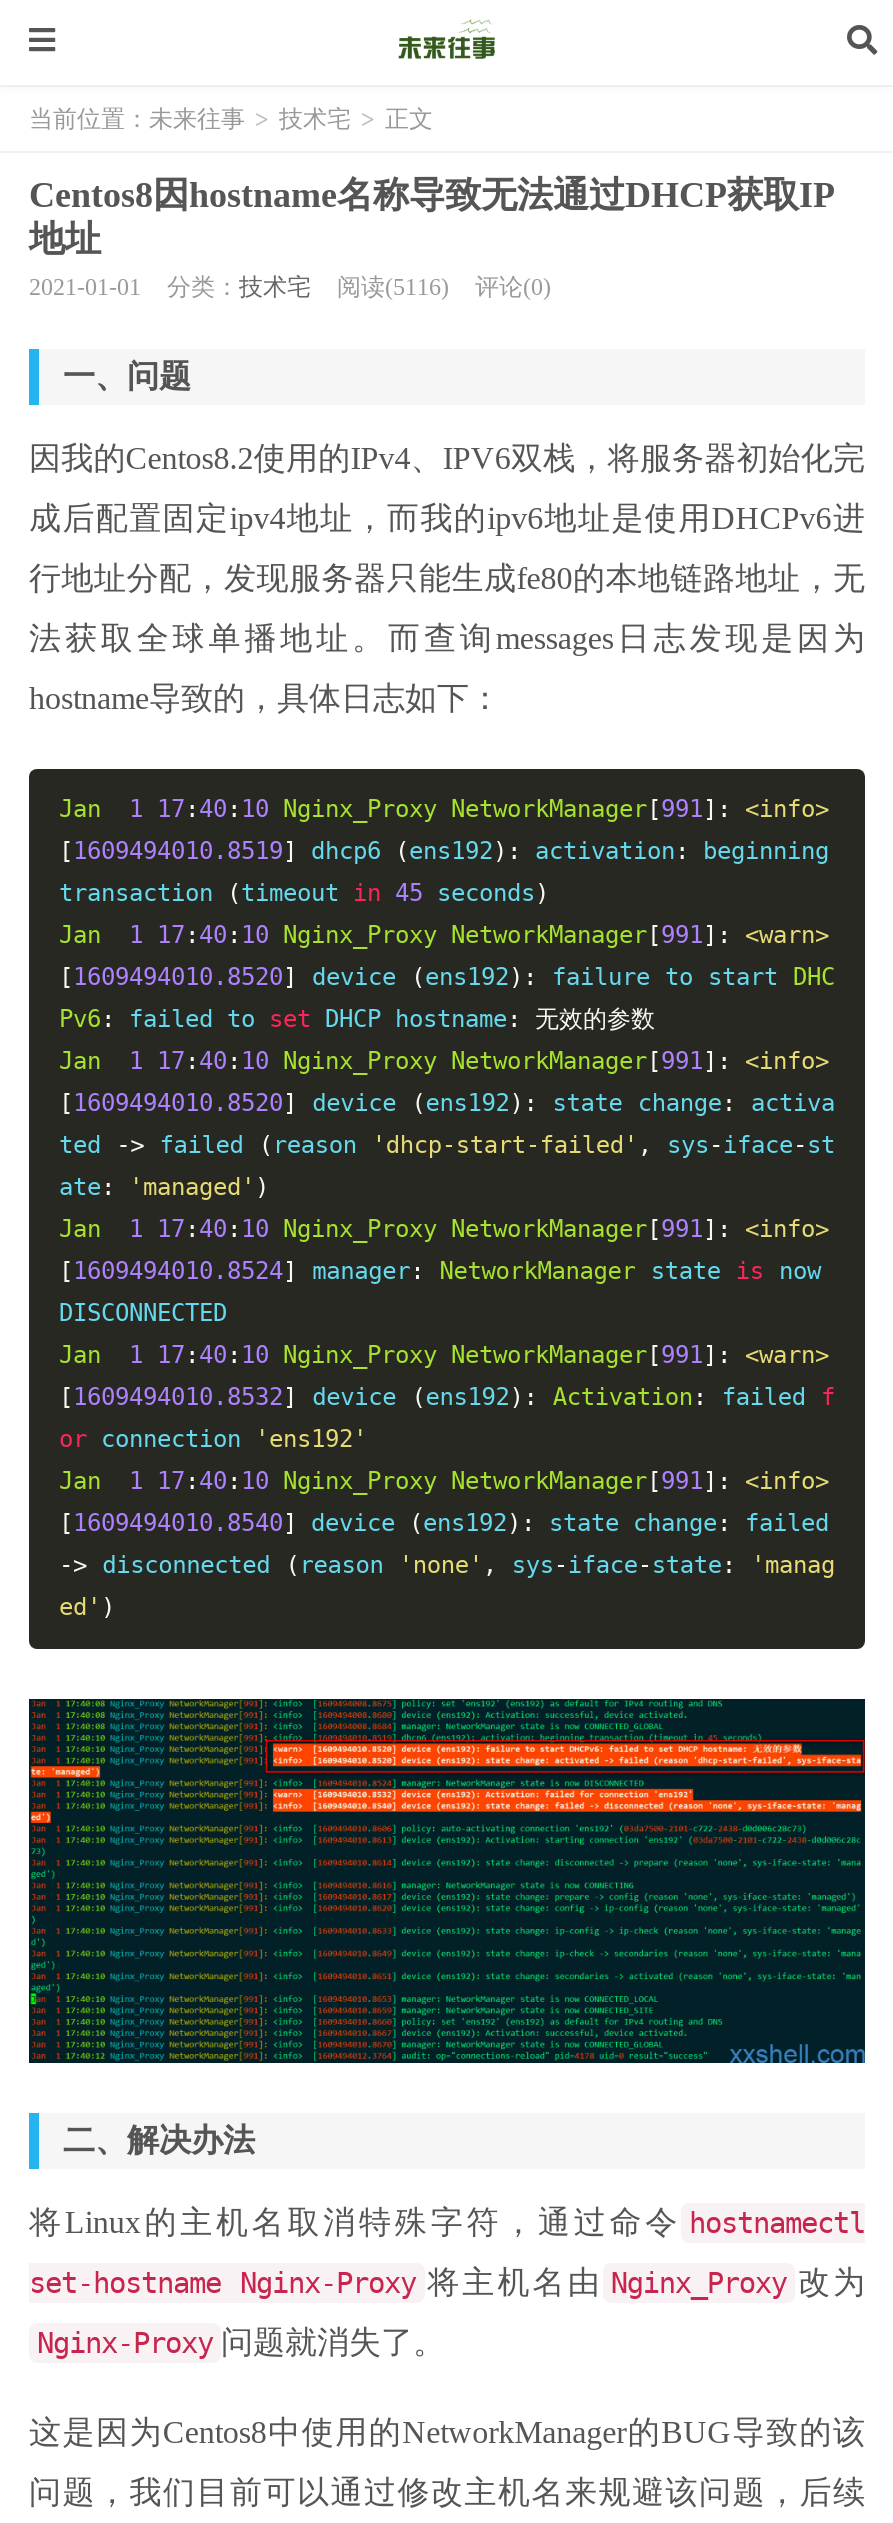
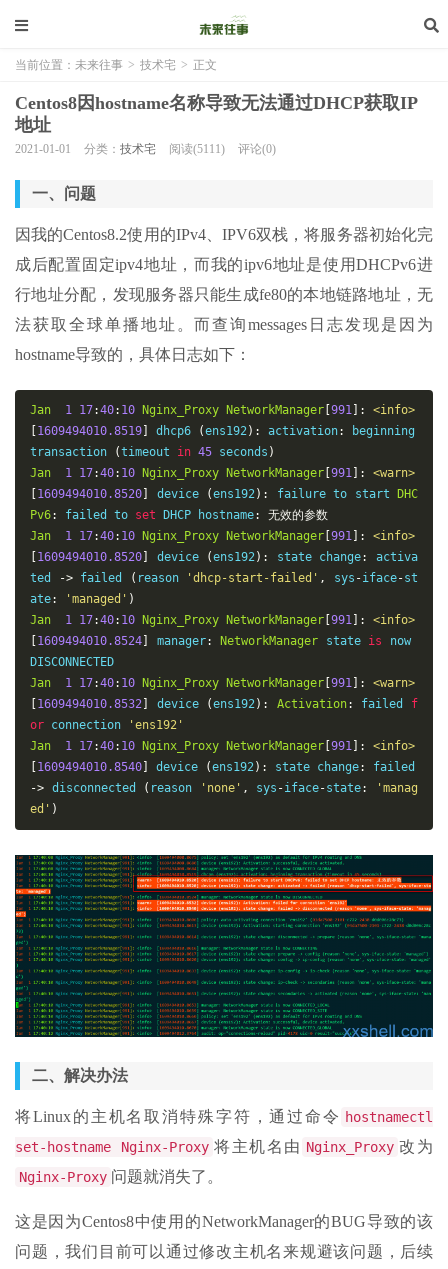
- 2021-01-01 分类：技术宅 阅读(5116) 评论(0)
+ 2021-01-01 分类：技术宅 阅读(5111) 评论(0)
